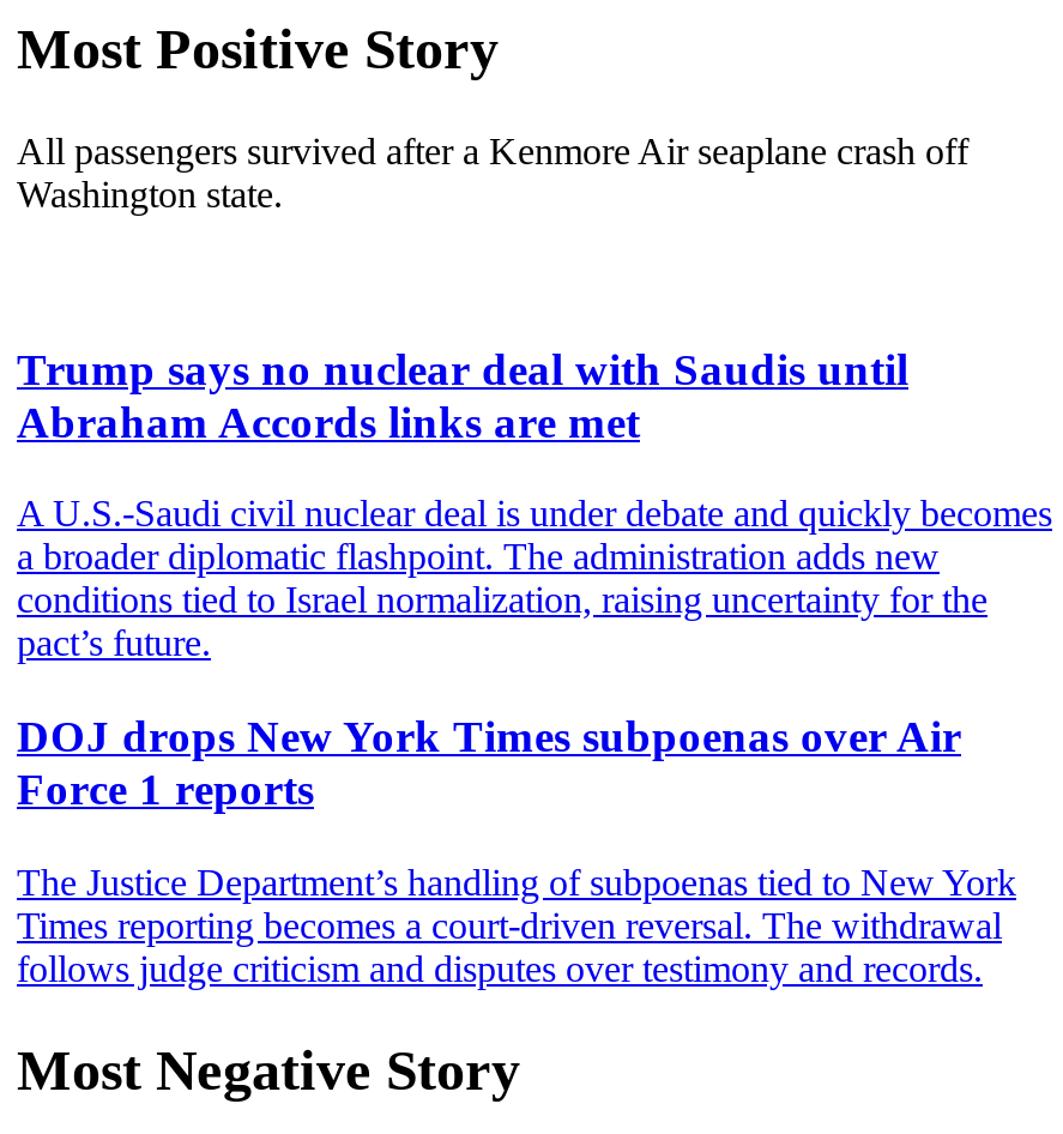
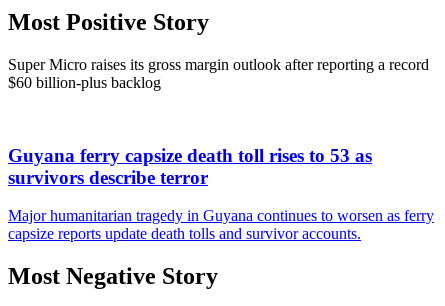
- All passengers survived after a Kenmore Air seaplane crash off
- Washington state.
+ Super Micro raises its gross margin outlook after reporting a record
+ $60 billion-plus backlog

- Trump says no nuclear deal with Saudis until
- Abraham Accords links are met
- A U.S.-Saudi civil nuclear deal is under debate and quickly becomes
- a broader diplomatic flashpoint. The administration adds new
- conditions tied to Israel normalization, raising uncertainty for the
- pact’s future.
- DOJ drops New York Times subpoenas over Air
- Force 1 reports
- The Justice Department’s handling of subpoenas tied to New York
- Times reporting becomes a court-driven reversal. The withdrawal
- follows judge criticism and disputes over testimony and records.
+ Guyana ferry capsize death toll rises to 53 as
+ survivors describe terror
+ Major humanitarian tragedy in Guyana continues to worsen as ferry
+ capsize reports update death tolls and survivor accounts.
